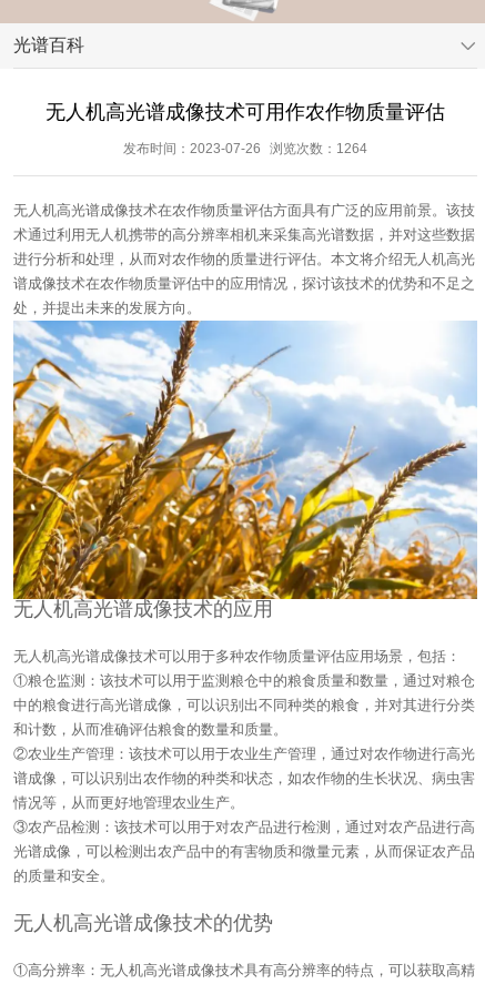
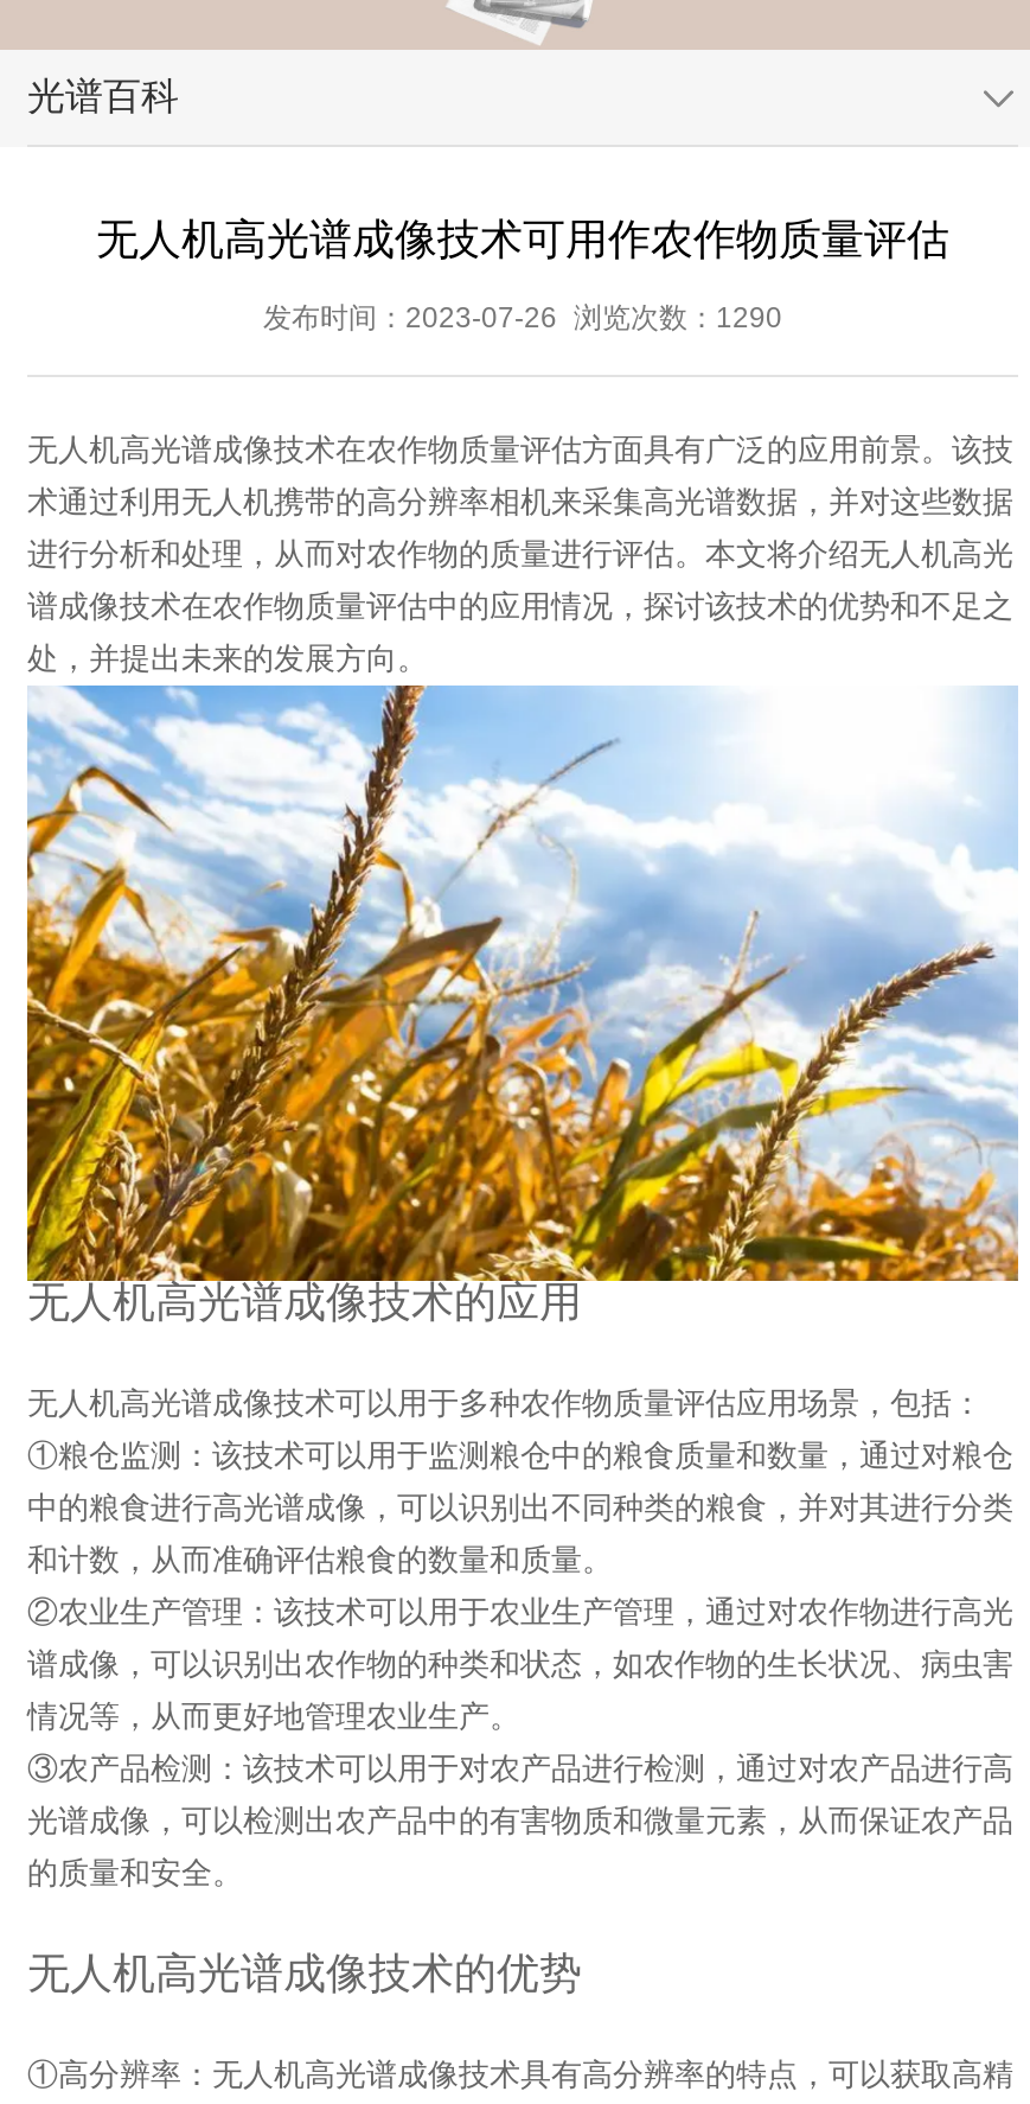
- 发布时间：2023-07-26 浏览次数：1264
+ 发布时间：2023-07-26 浏览次数：1290
